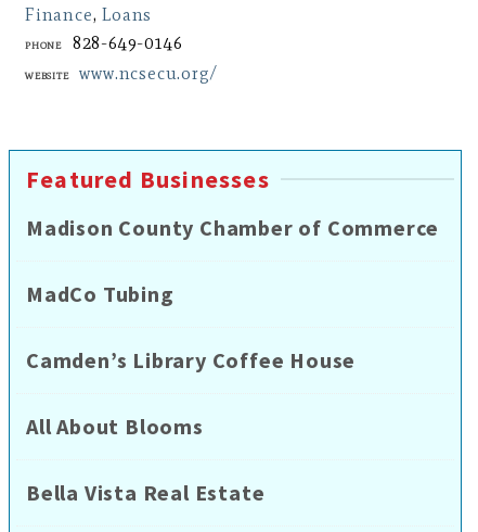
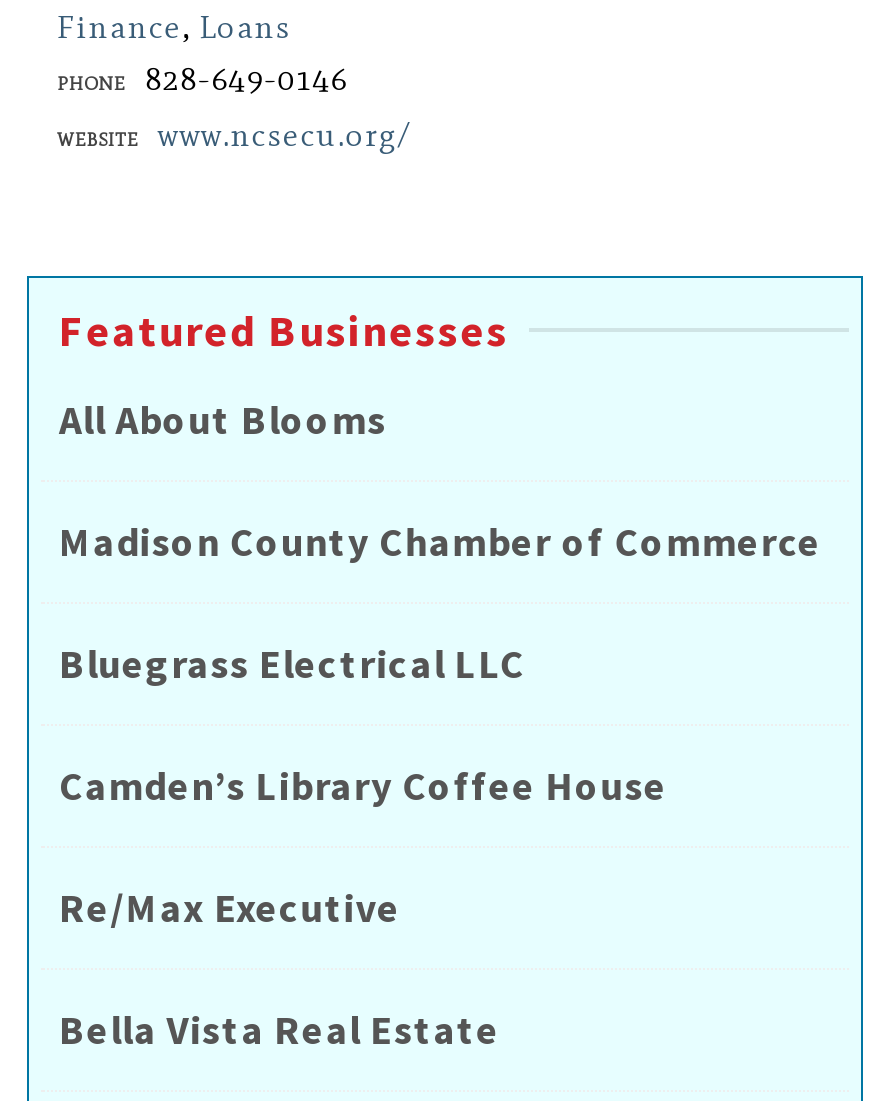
- MadCo Tubing
+ Bluegrass Electrical LLC

+ Re/Max Executive

moved up: All About Blooms
